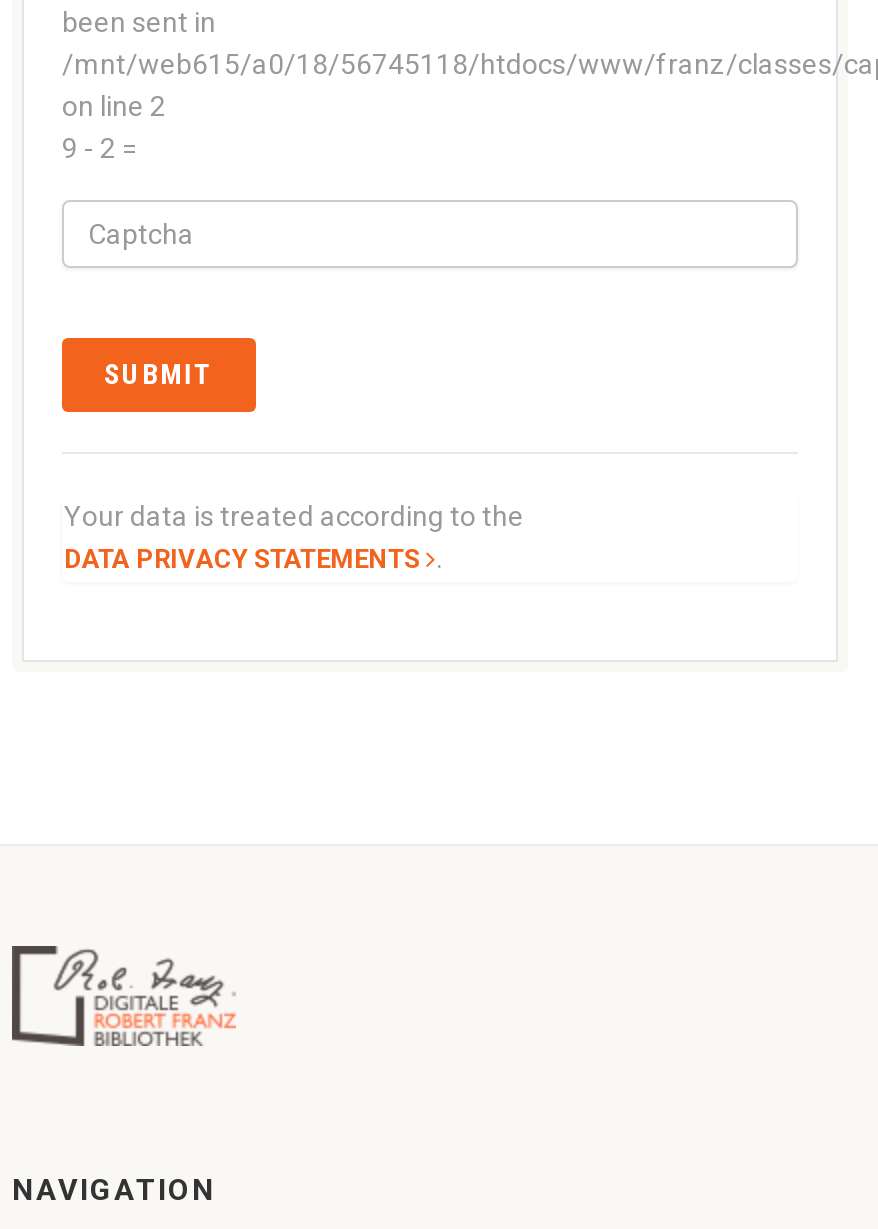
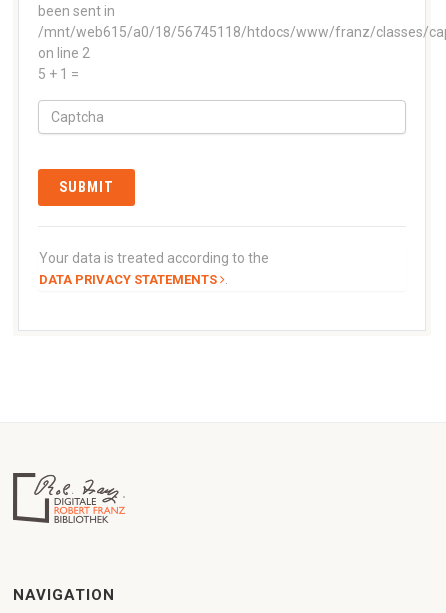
- 9 - 2 =
+ 5 + 1 =
